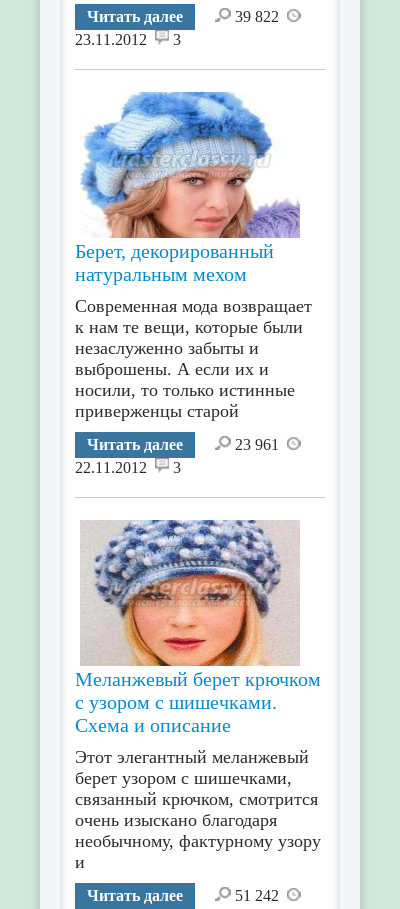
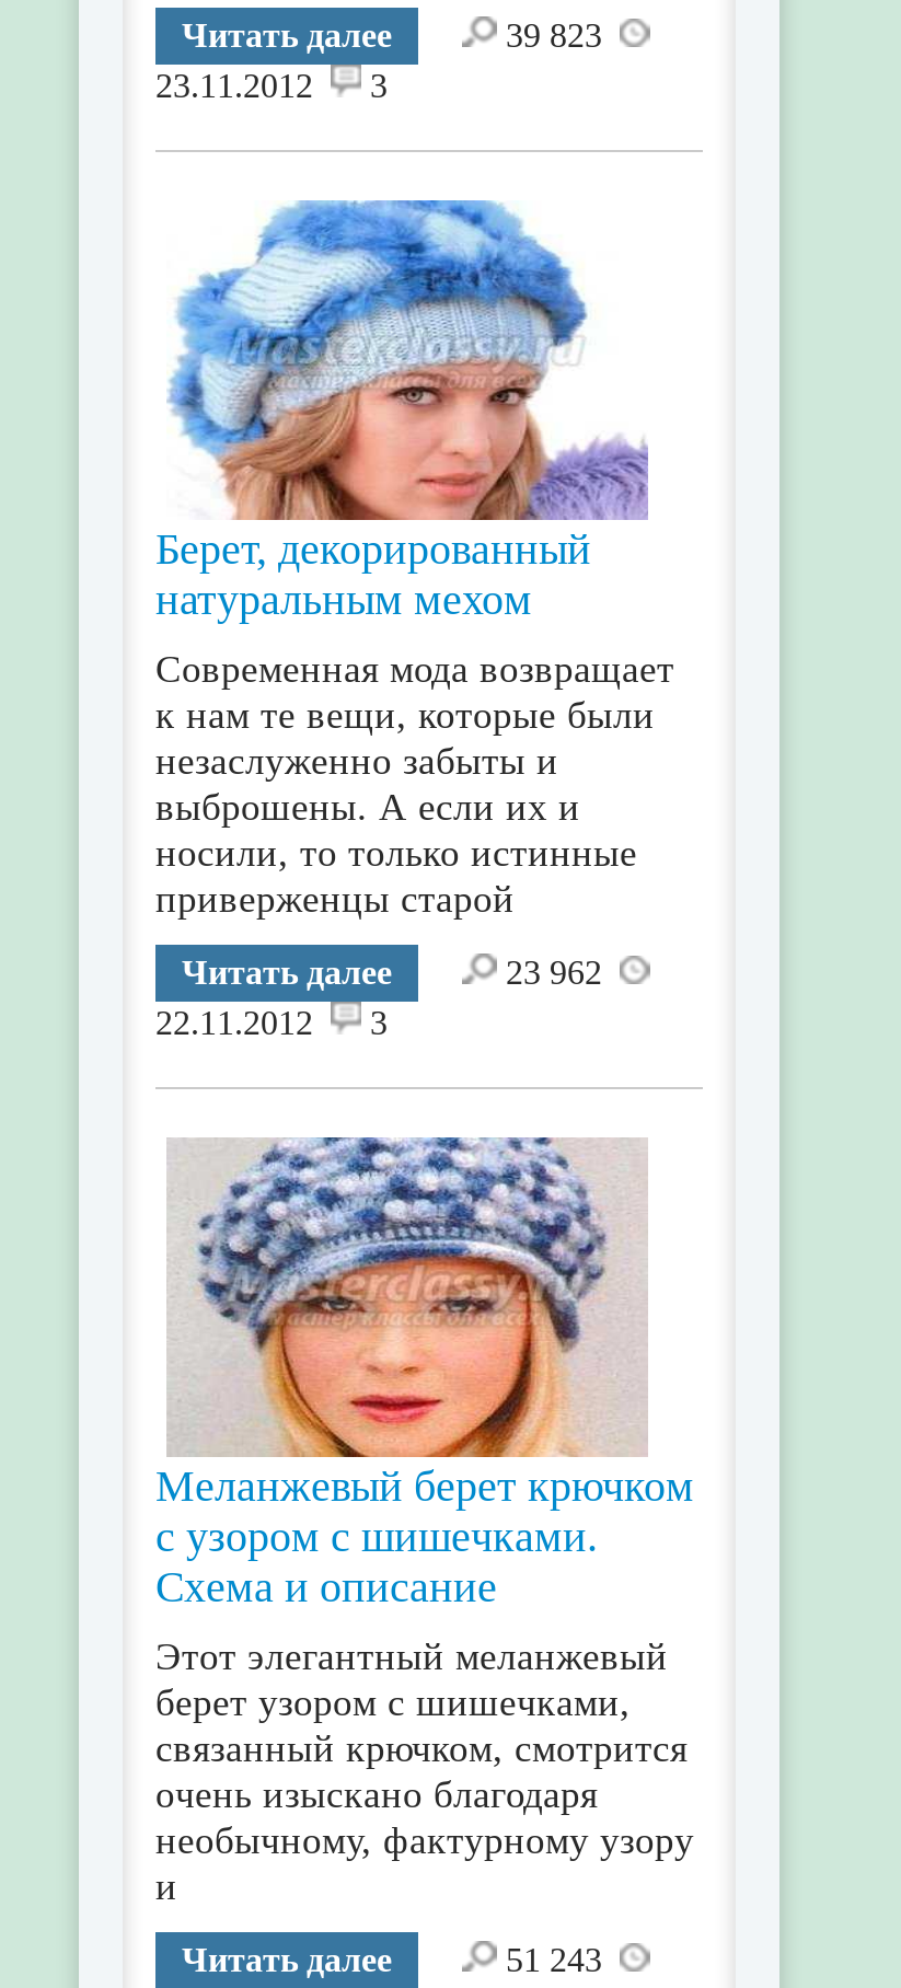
- 39 822
+ 39 823

- 23 961
+ 23 962

- 51 242
+ 51 243
